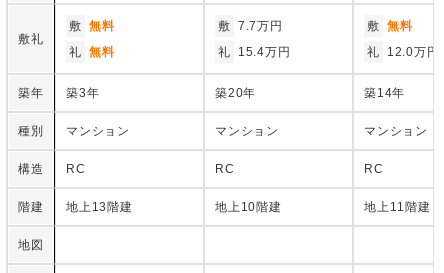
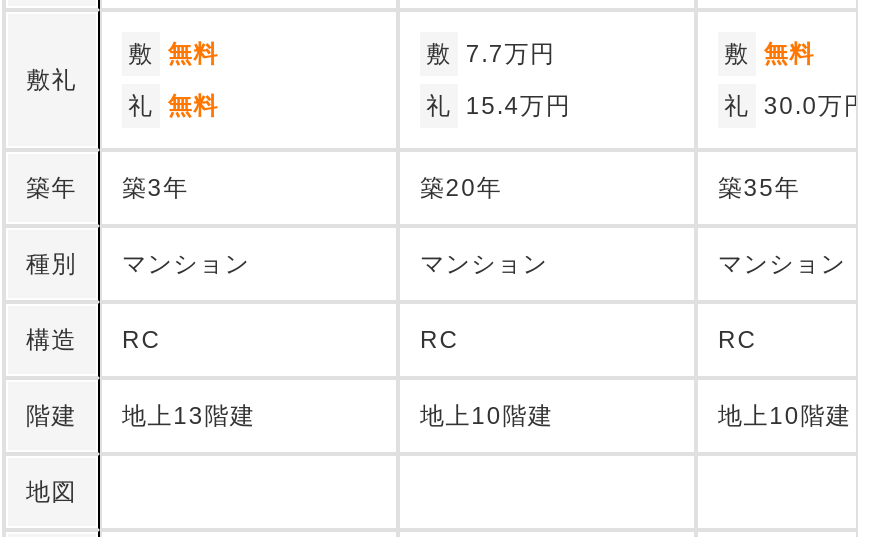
- 礼 12.0万円
+ 礼 30.0万円

- 築14年
+ 築35年

- 地上11階建
+ 地上10階建
